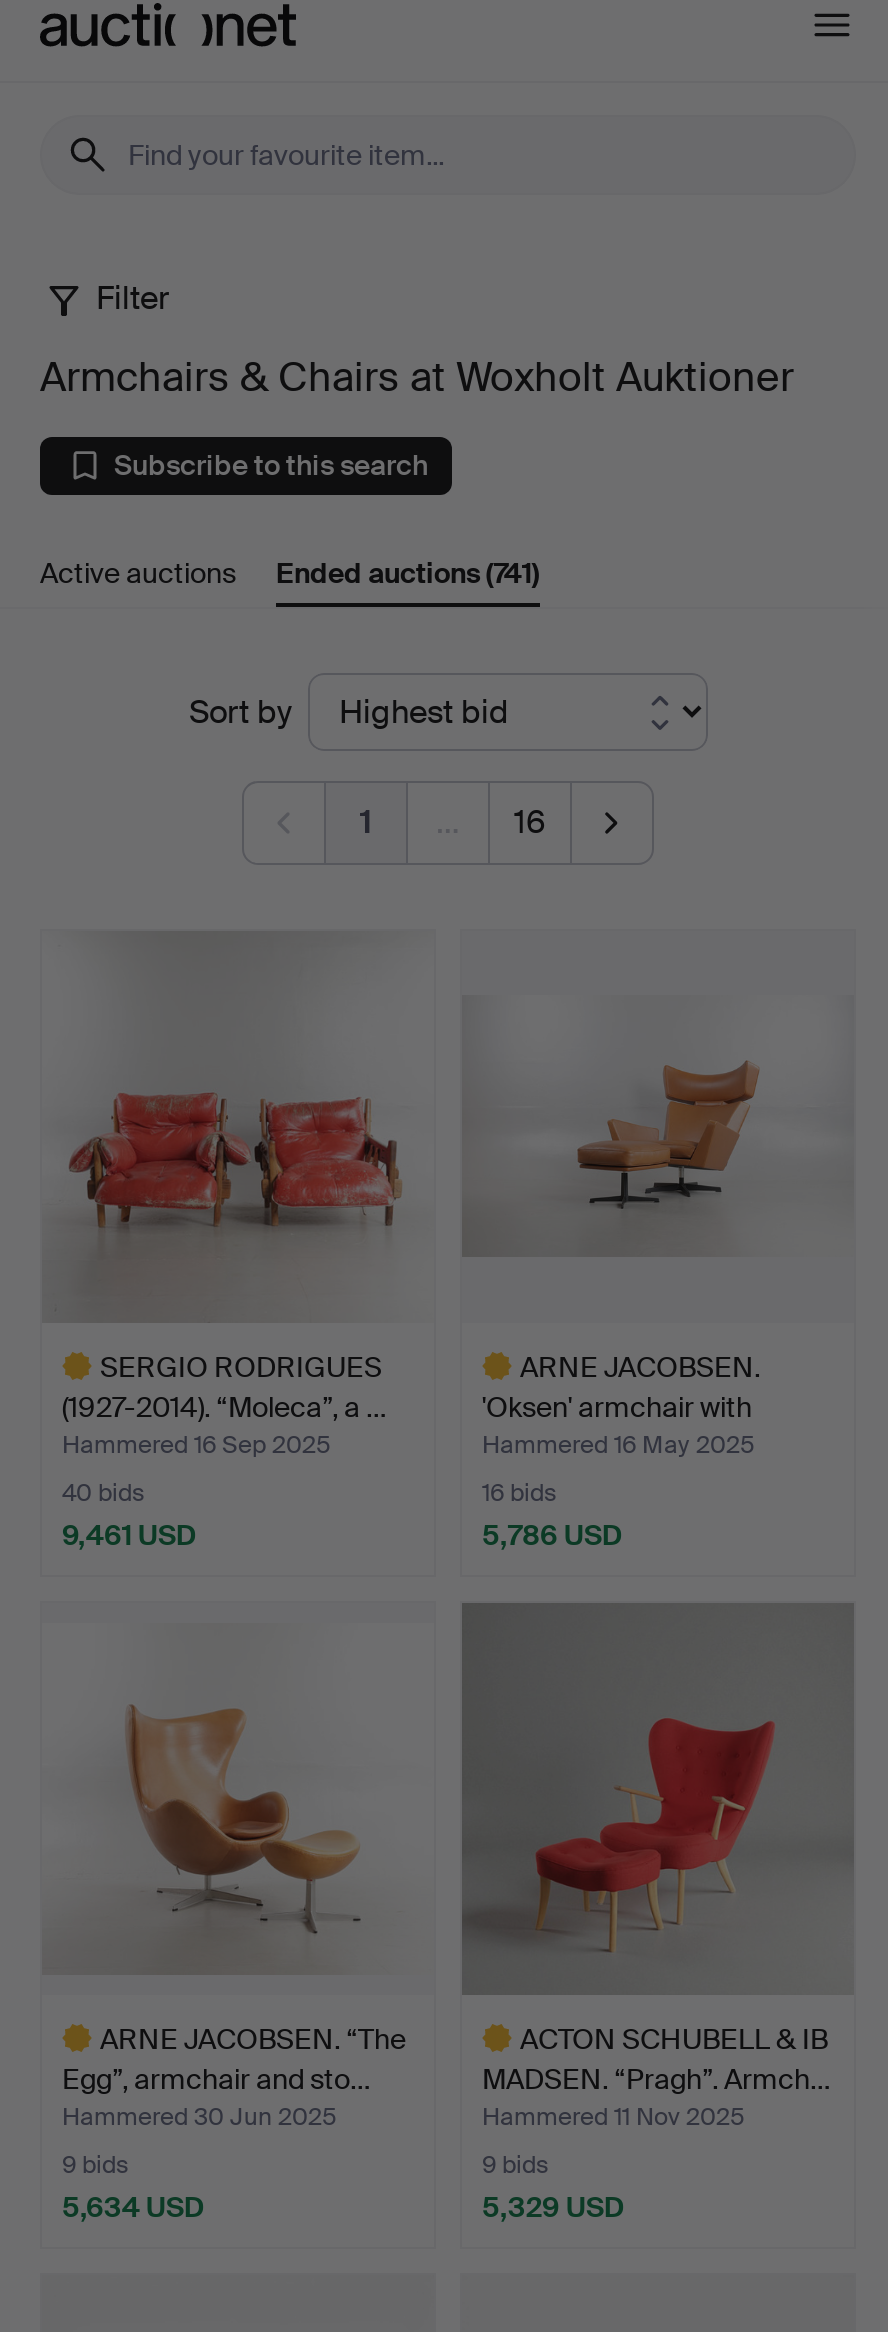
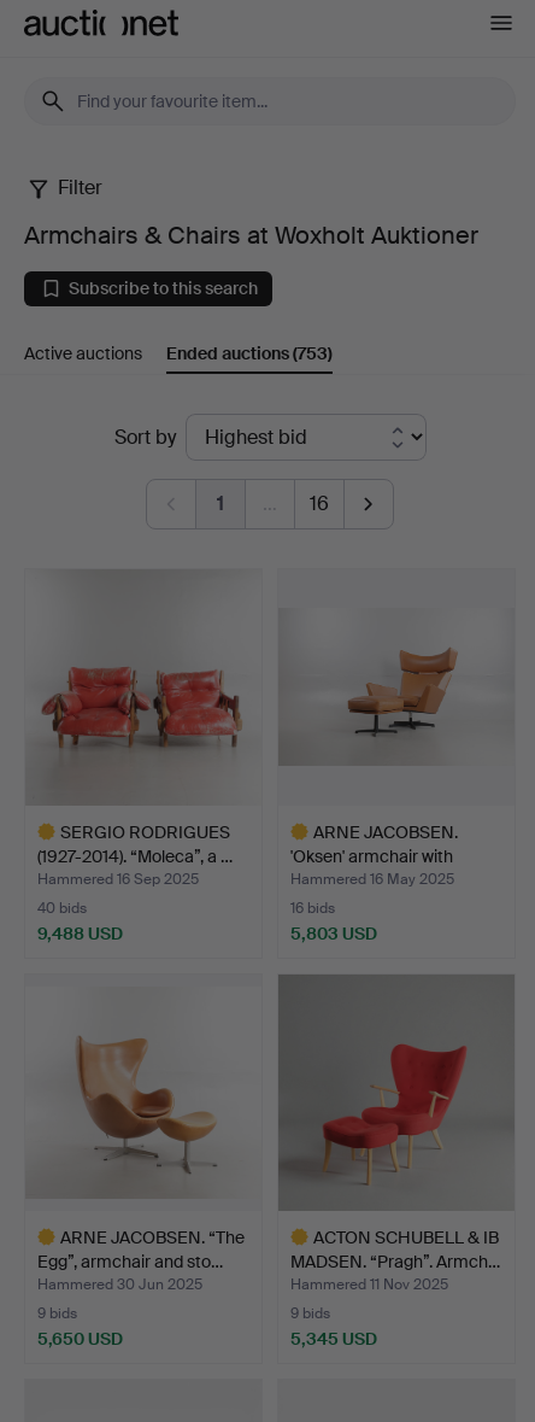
- Ended auctions(741)
+ Ended auctions(753)

- 9,461 USD
+ 9,488 USD

- 5,786 USD
+ 5,803 USD

- 5,634 USD
+ 5,650 USD

- 5,329 USD
+ 5,345 USD
